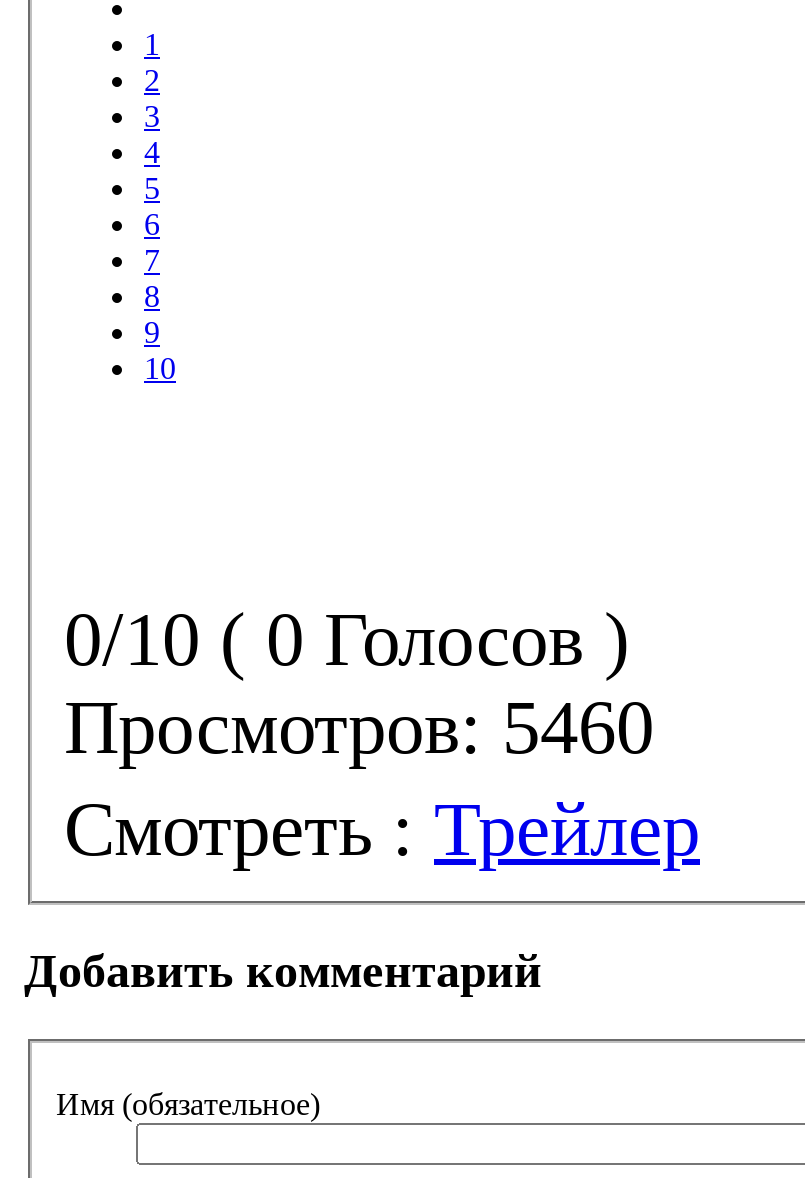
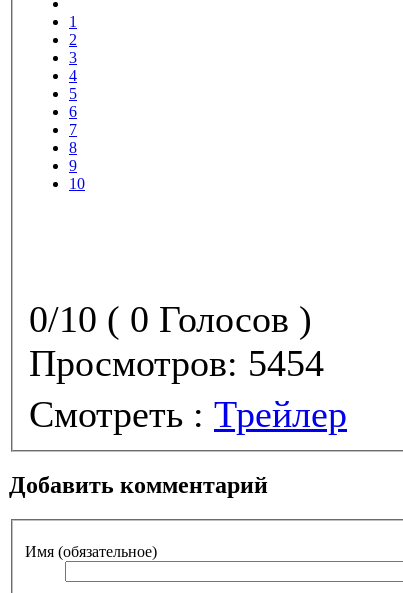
- Просмотров: 5460
+ Просмотров: 5454
